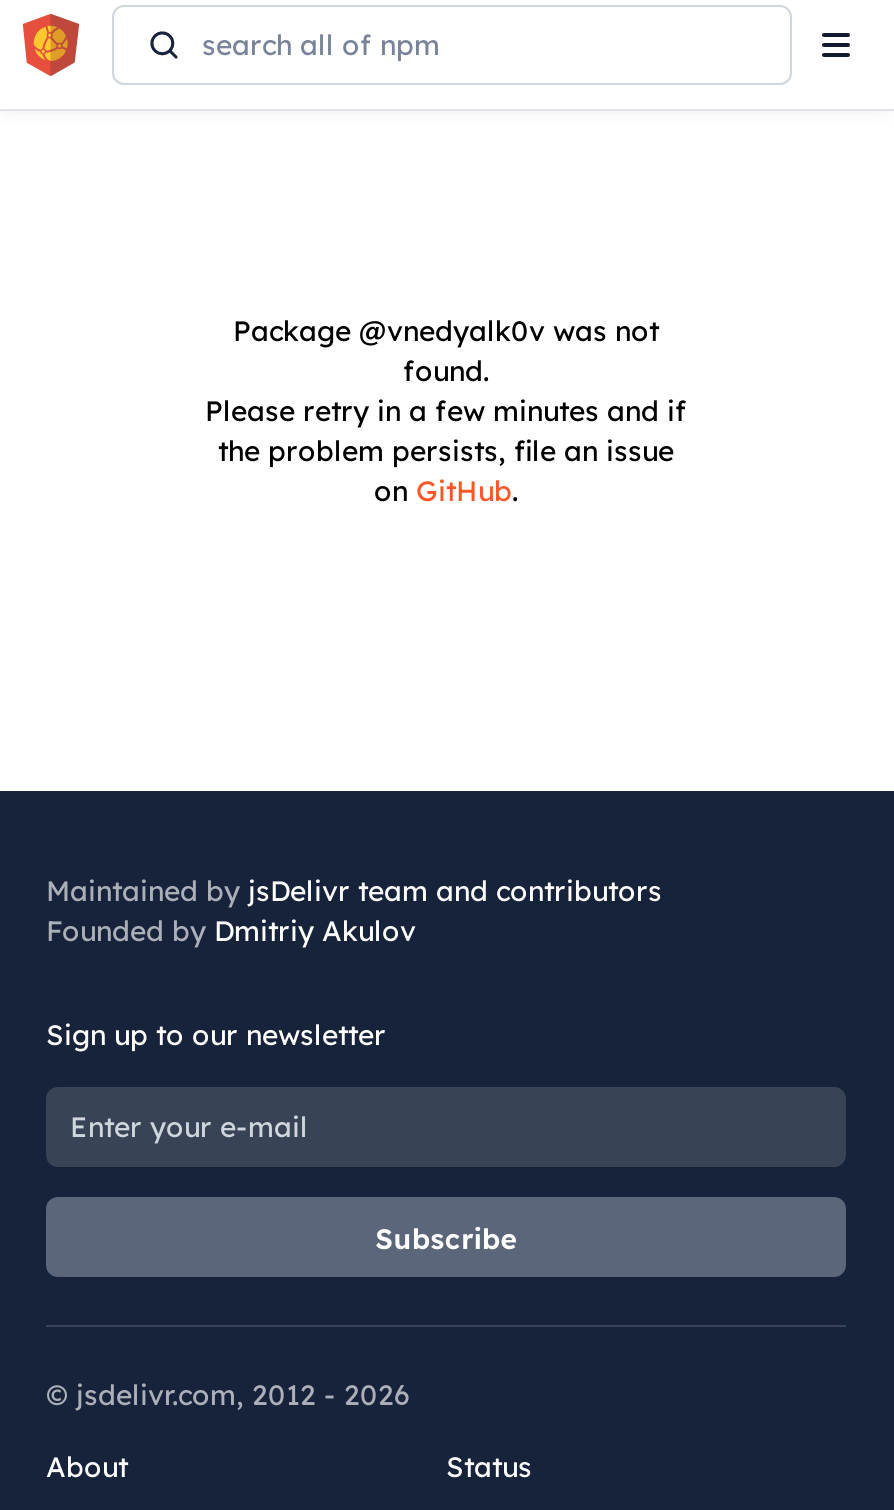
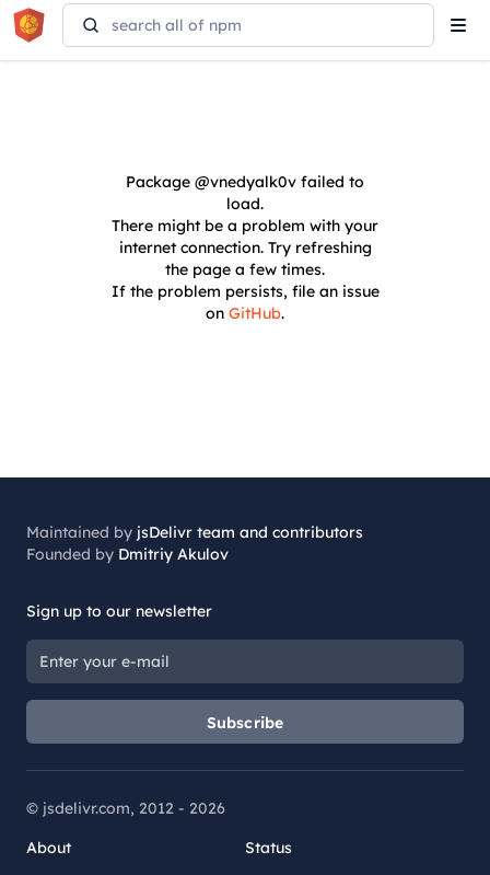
- Package @vnedyalk0v was not
- found.
- Please retry in a few minutes and if
- the problem persists, file an issue
+ Package @vnedyalk0v failed to
+ load.
+ There might be a problem with your
+ internet connection. Try refreshing
+ the page a few times.
+ If the problem persists, file an issue
